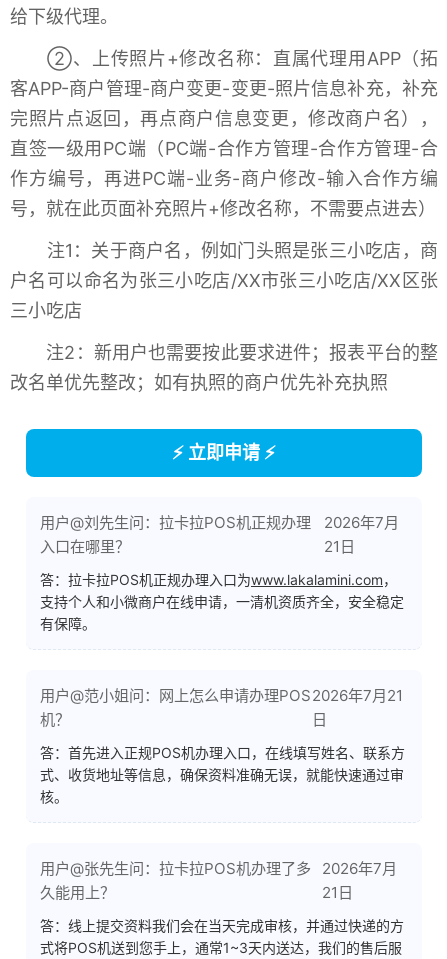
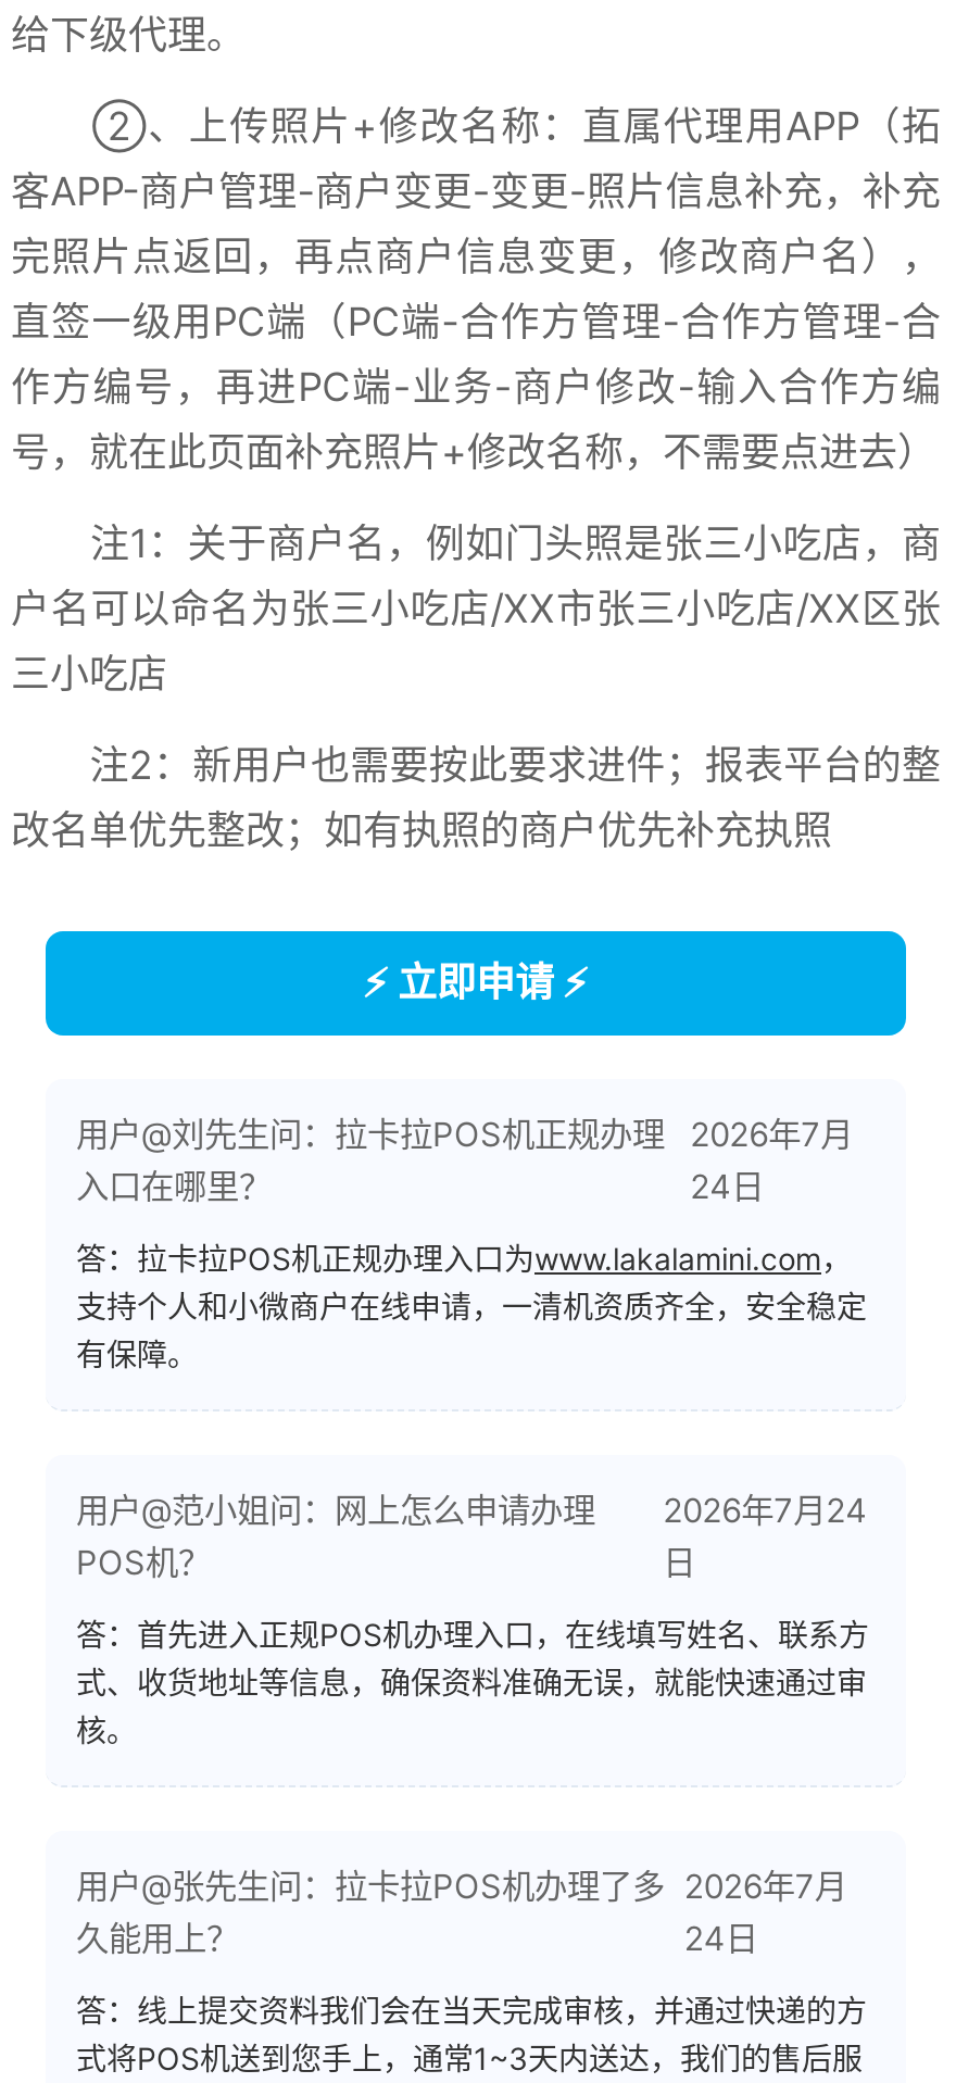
- 21日
+ 24日

- 2026年7月21
+ 2026年7月24

- 21日
+ 24日
